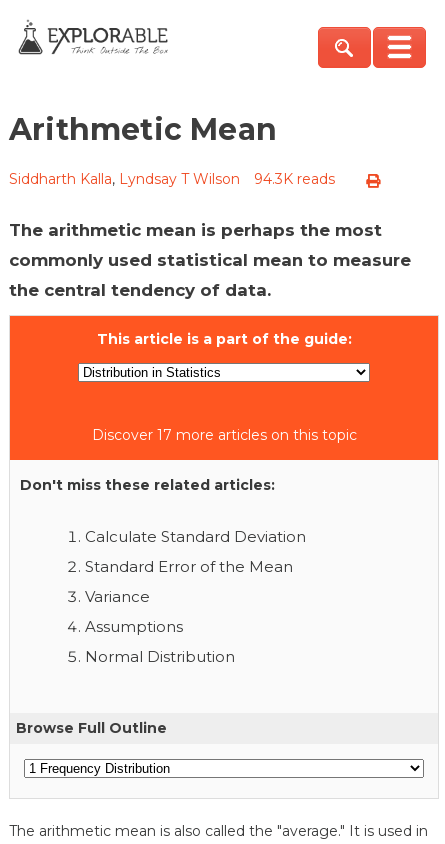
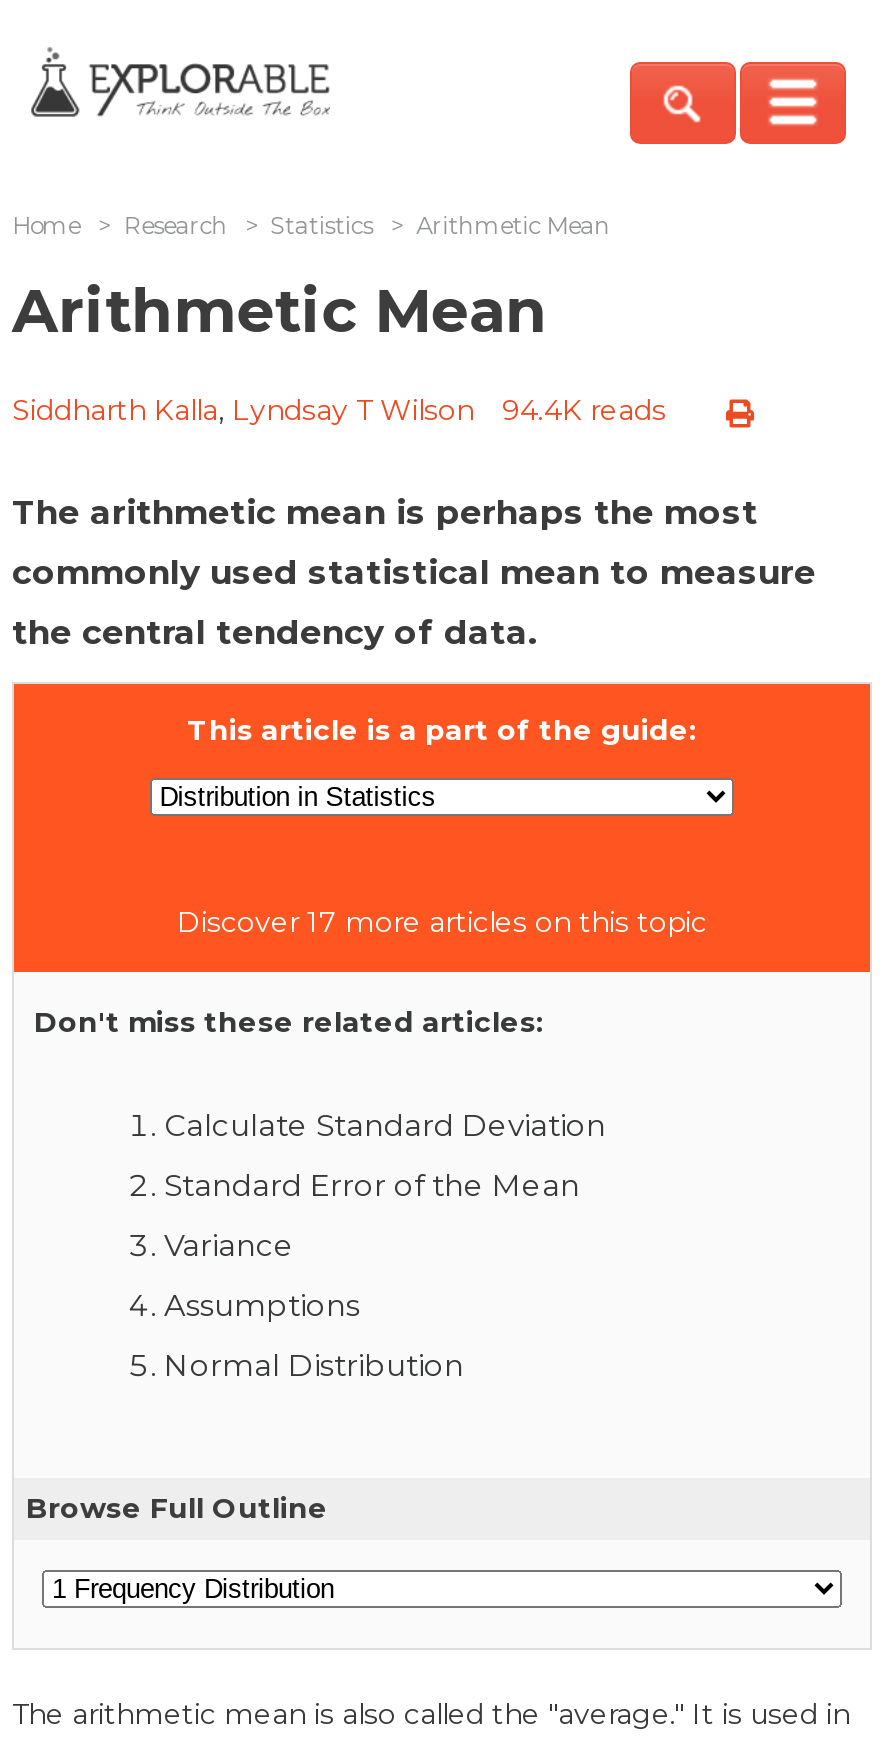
+ Home > Research > Statistics > Arithmetic Mean

- Siddharth Kalla, Lyndsay T Wilson 94.3K reads
+ Siddharth Kalla, Lyndsay T Wilson 94.4K reads
